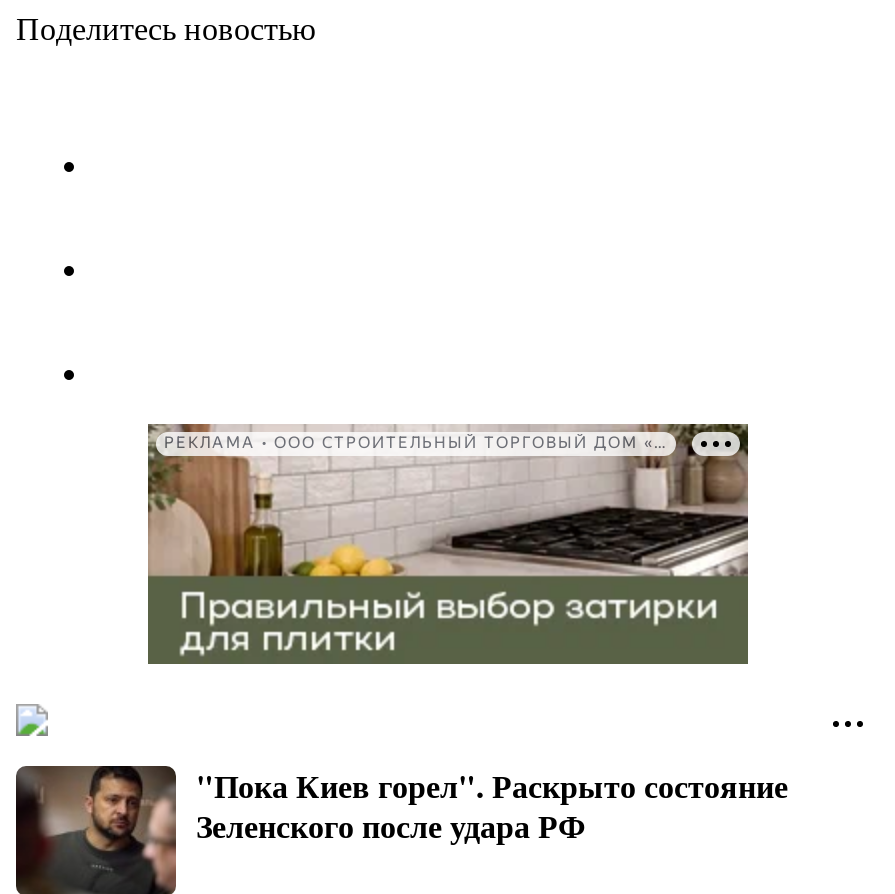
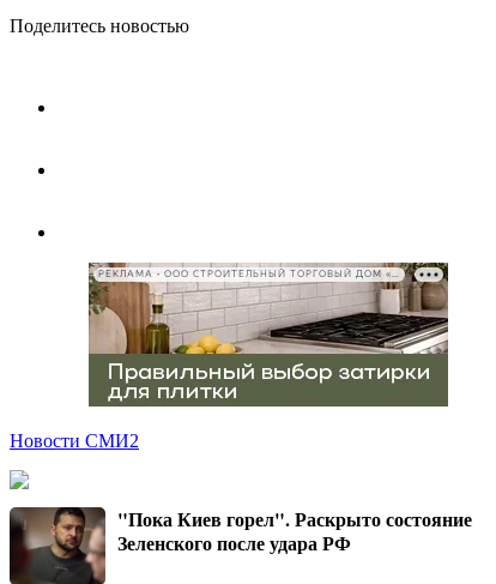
+ Новости СМИ2
